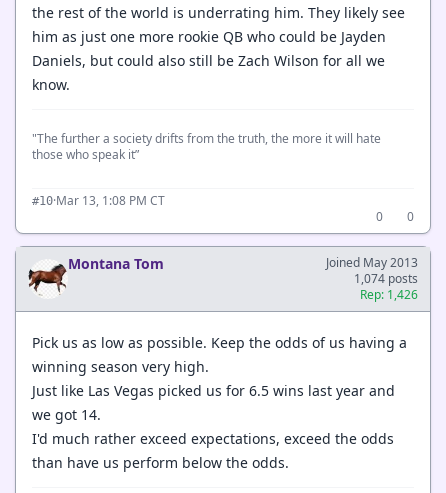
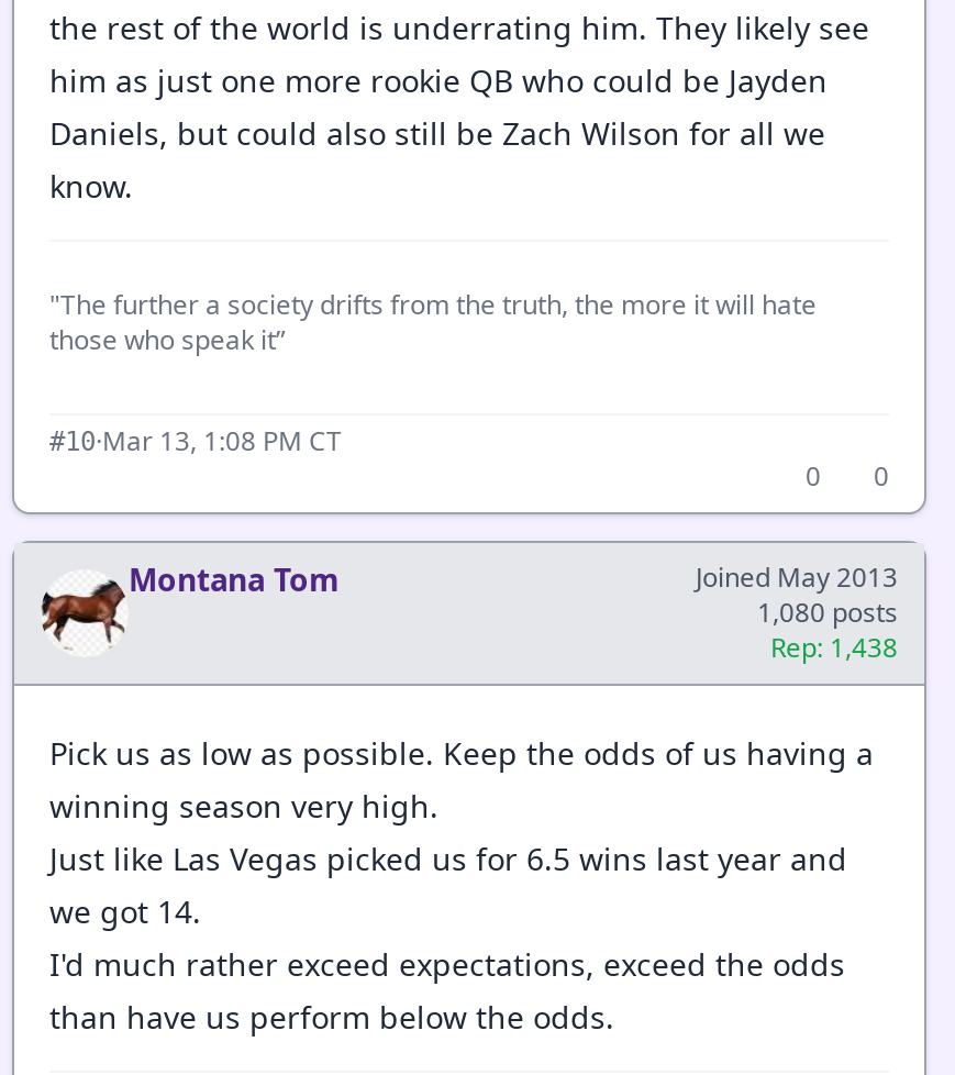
- 1,074 posts
+ 1,080 posts

- Rep: 1,426
+ Rep: 1,438
